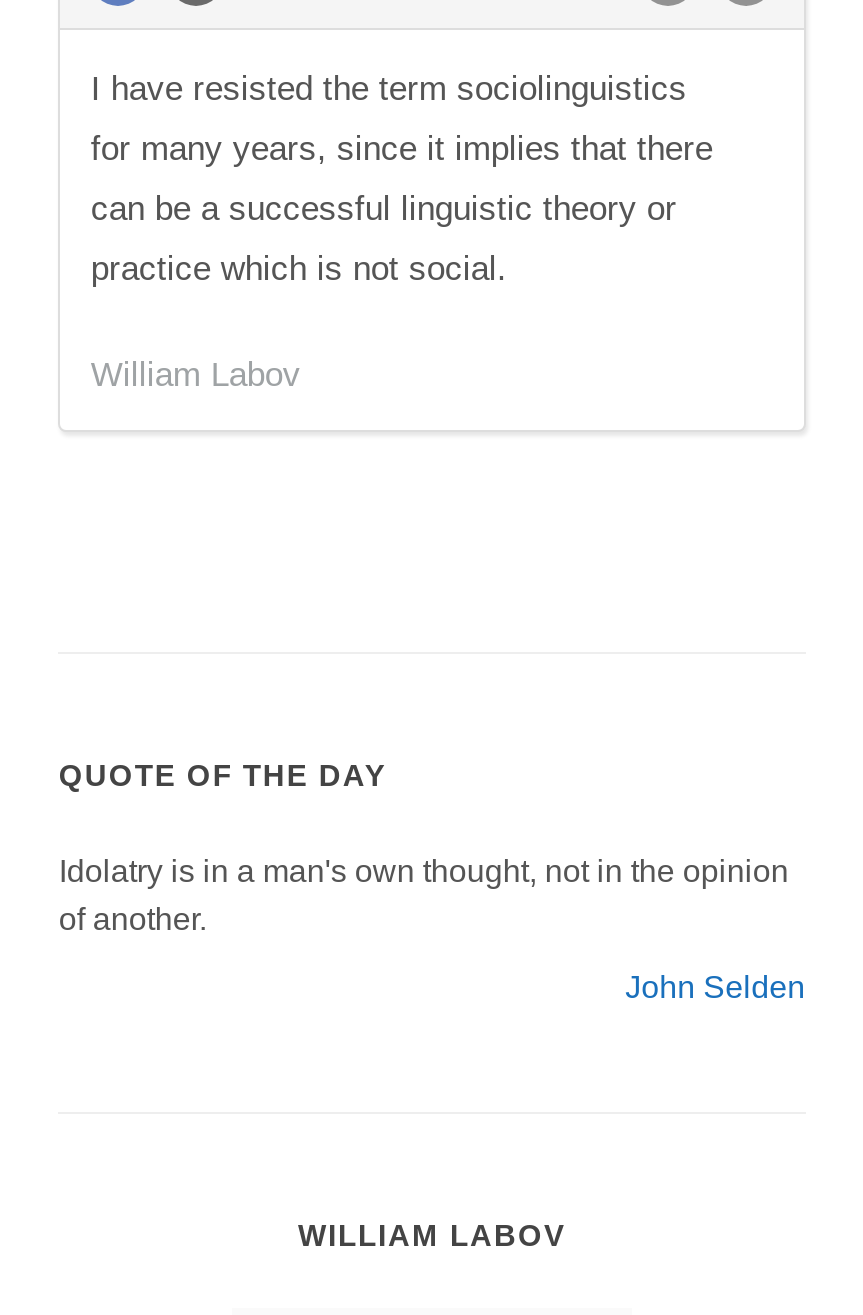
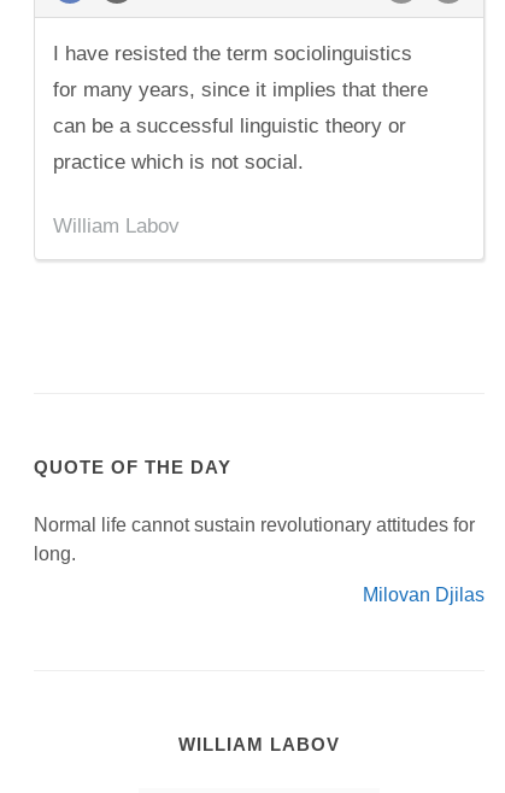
- Idolatry is in a man's own thought, not in the opinion
- of another.
+ Normal life cannot sustain revolutionary attitudes for
+ long.

- John Selden
+ Milovan Djilas
